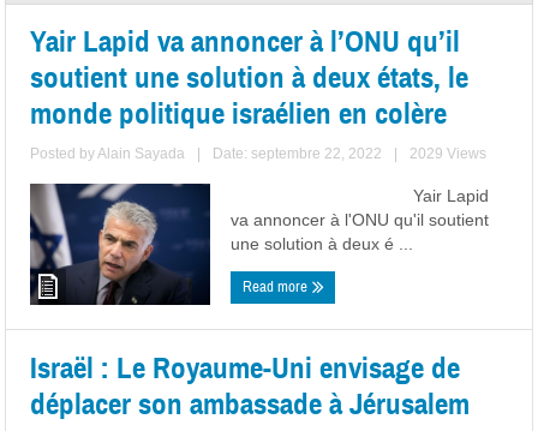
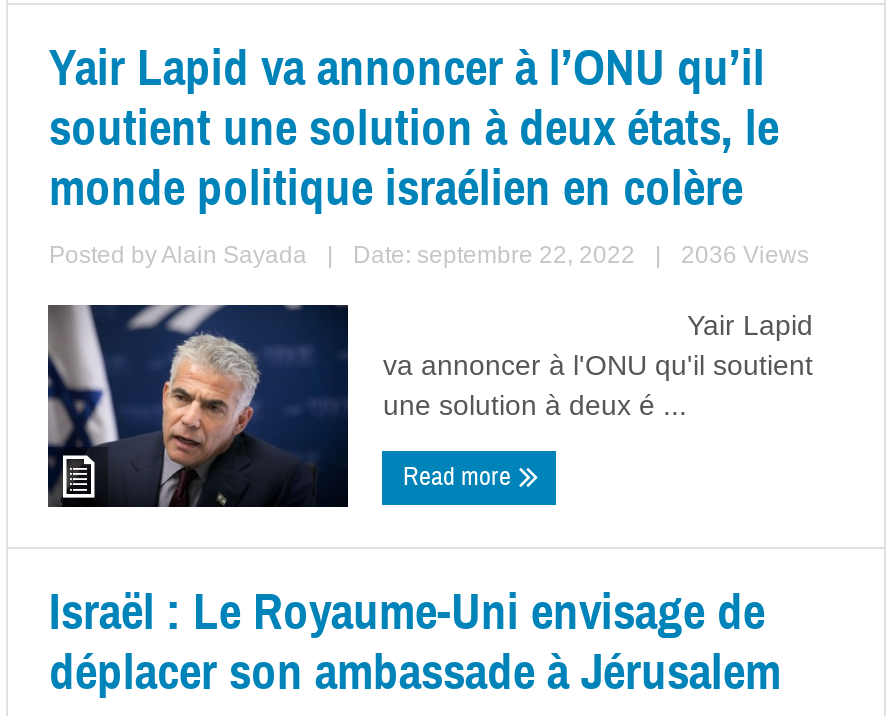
- 2029 Views
+ 2036 Views
